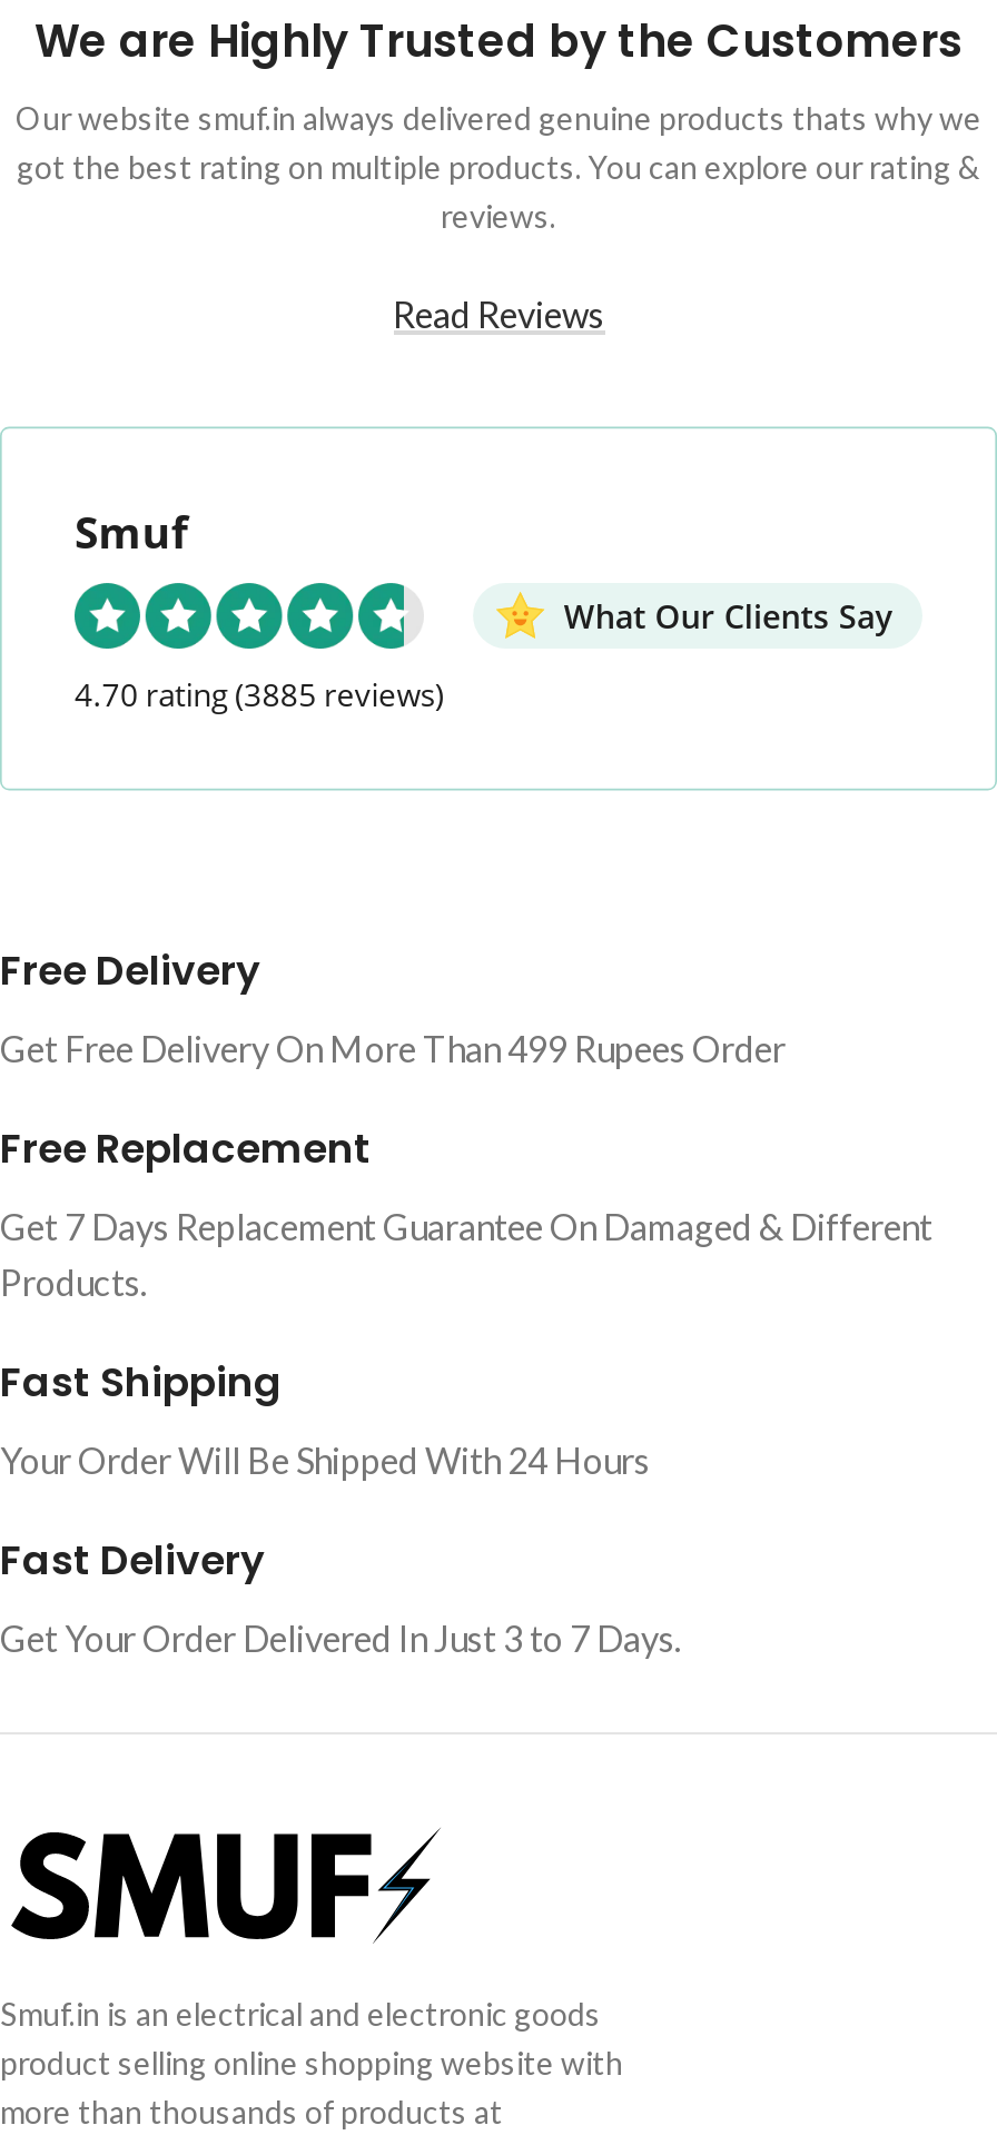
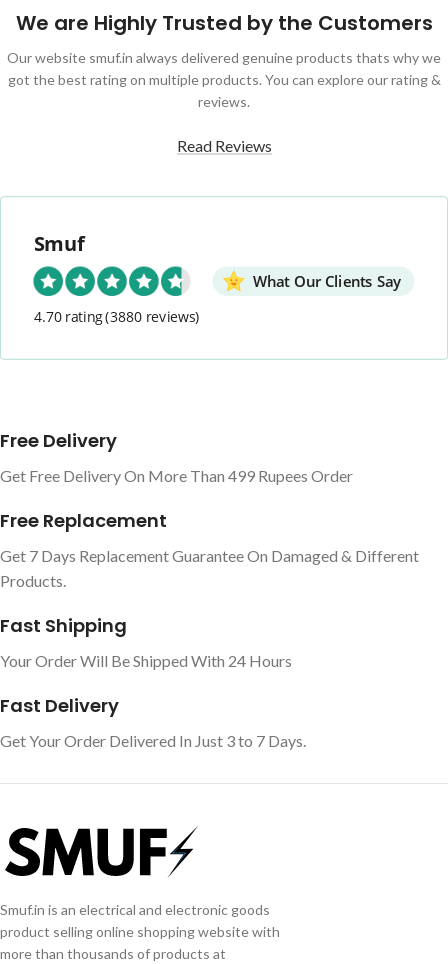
- 4.70 rating (3885 reviews)
+ 4.70 rating (3880 reviews)
